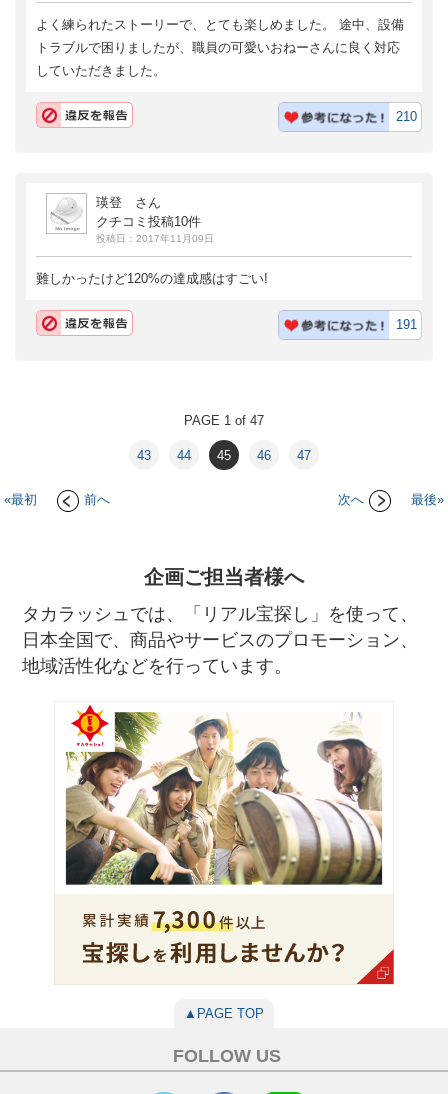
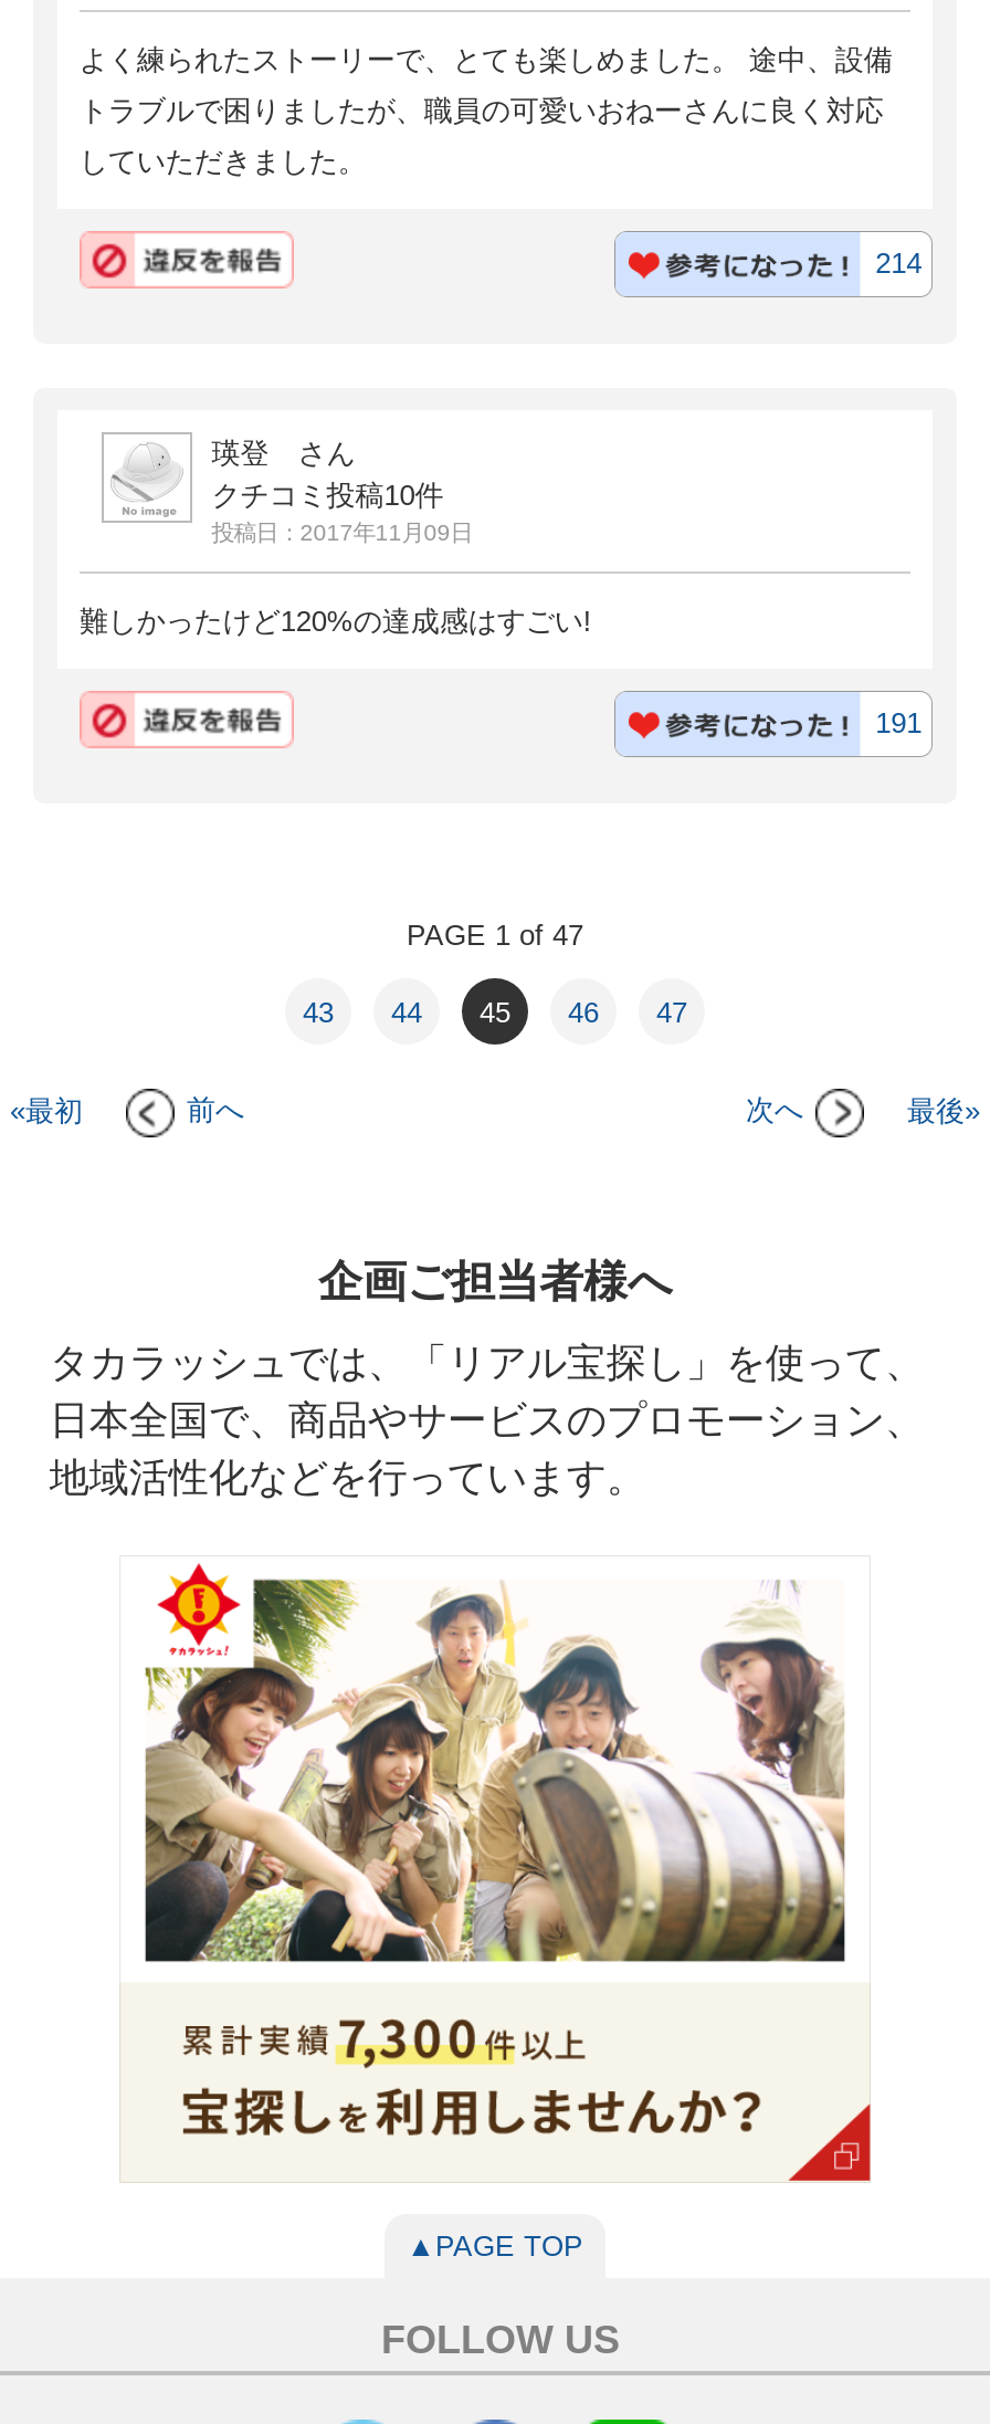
- 210
+ 214
